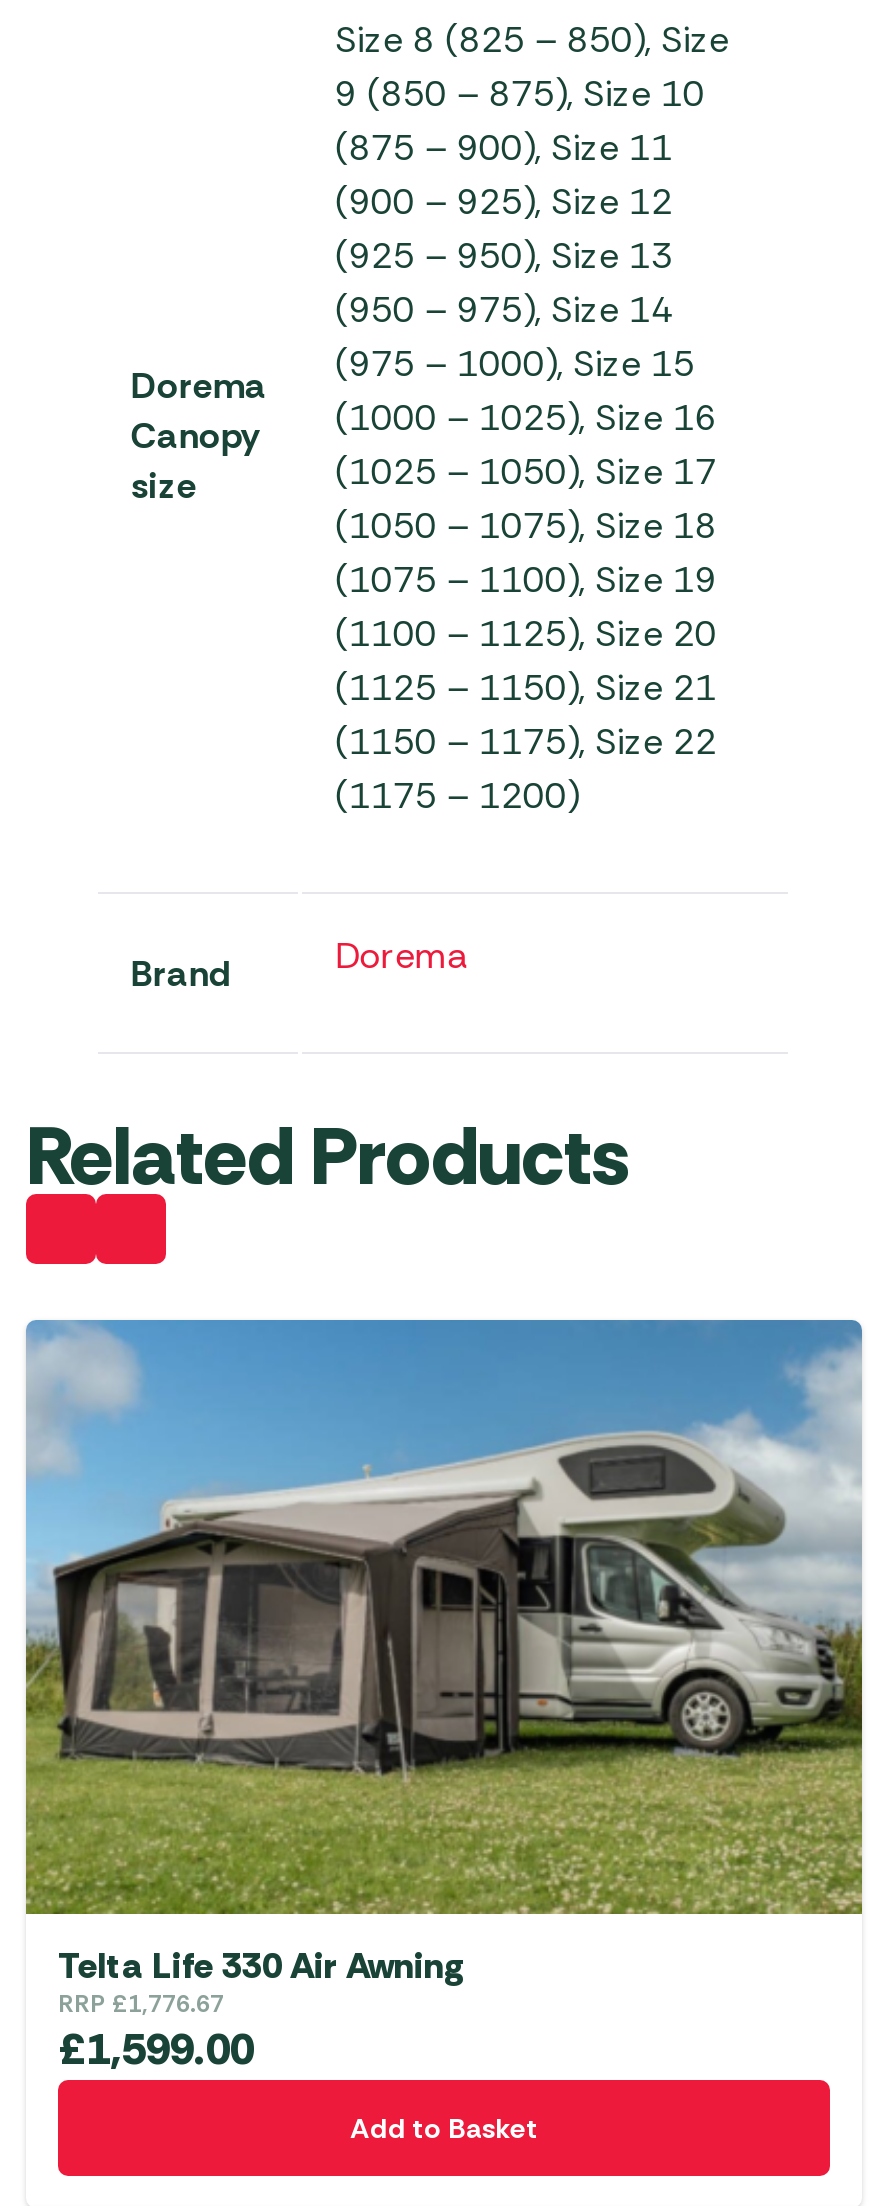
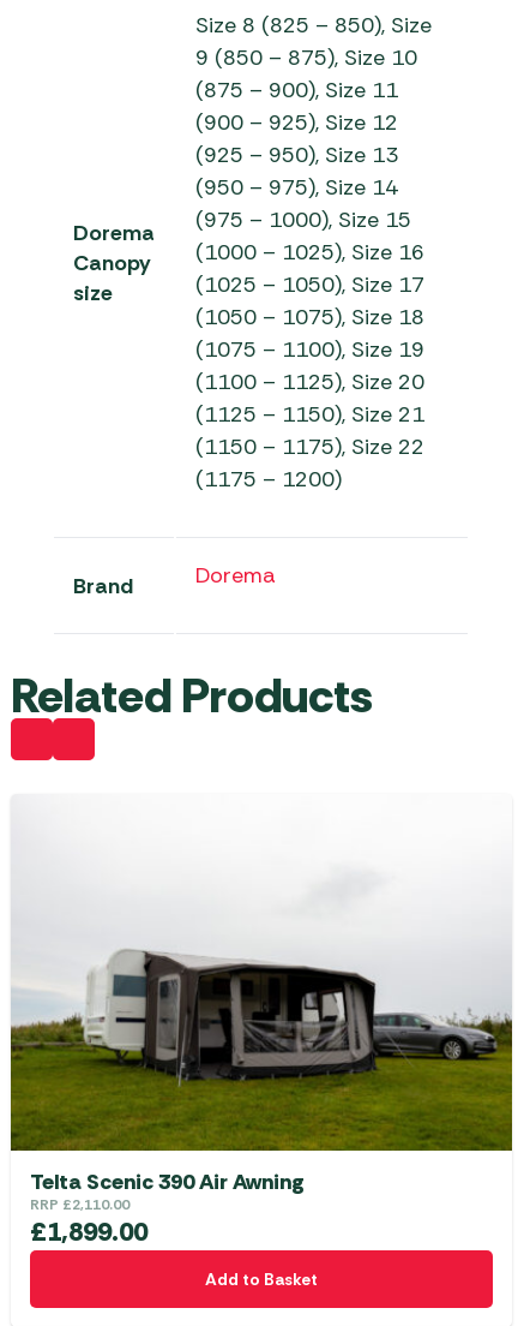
- [image]
- Telta Life 330 Air Awning
+ [image]
+ Telta Scenic 390 Air Awning

- RRP £1,776.67
+ RRP £2,110.00

- £1,599.00
+ £1,899.00
